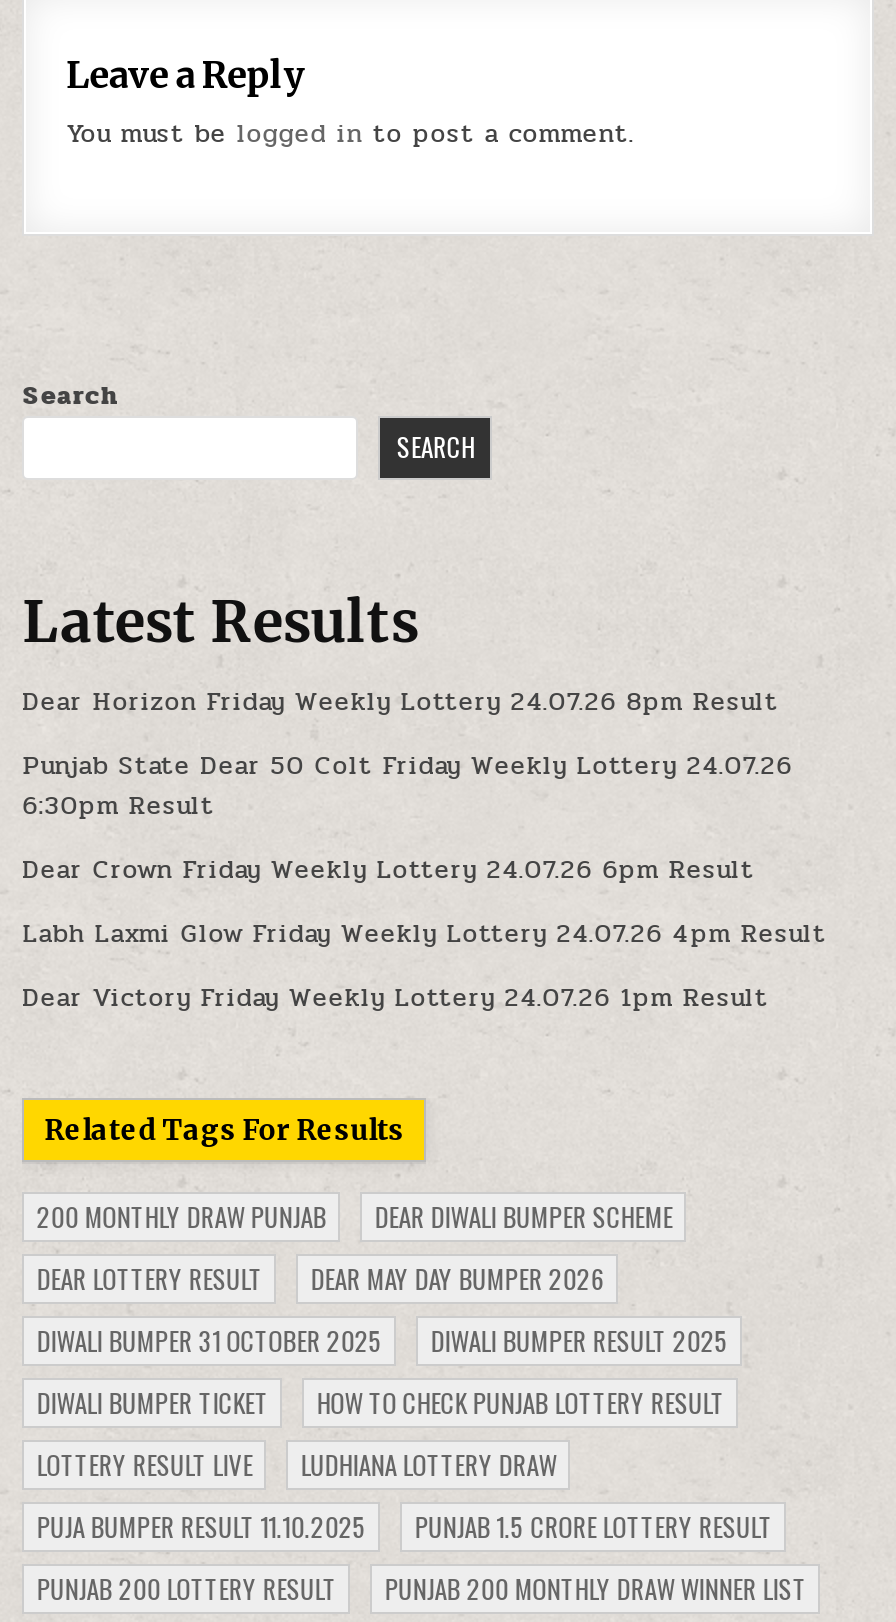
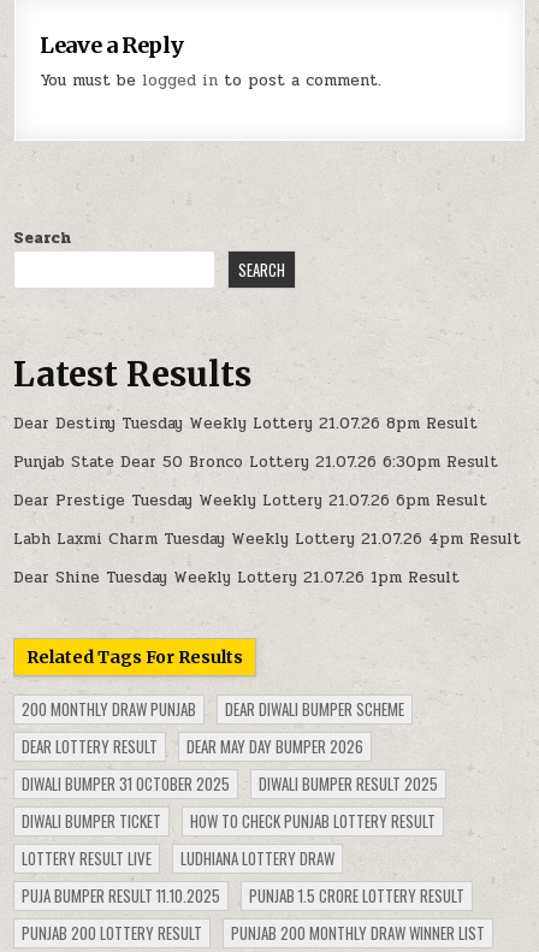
- Dear Horizon Friday Weekly Lottery 24.07.26 8pm Result
+ Dear Destiny Tuesday Weekly Lottery 21.07.26 8pm Result

- Punjab State Dear 50 Colt Friday Weekly Lottery 24.07.26
- 6:30pm Result
+ Punjab State Dear 50 Bronco Lottery 21.07.26 6:30pm Result

- Dear Crown Friday Weekly Lottery 24.07.26 6pm Result
+ Dear Prestige Tuesday Weekly Lottery 21.07.26 6pm Result

- Labh Laxmi Glow Friday Weekly Lottery 24.07.26 4pm Result
+ Labh Laxmi Charm Tuesday Weekly Lottery 21.07.26 4pm Result

- Dear Victory Friday Weekly Lottery 24.07.26 1pm Result
+ Dear Shine Tuesday Weekly Lottery 21.07.26 1pm Result
